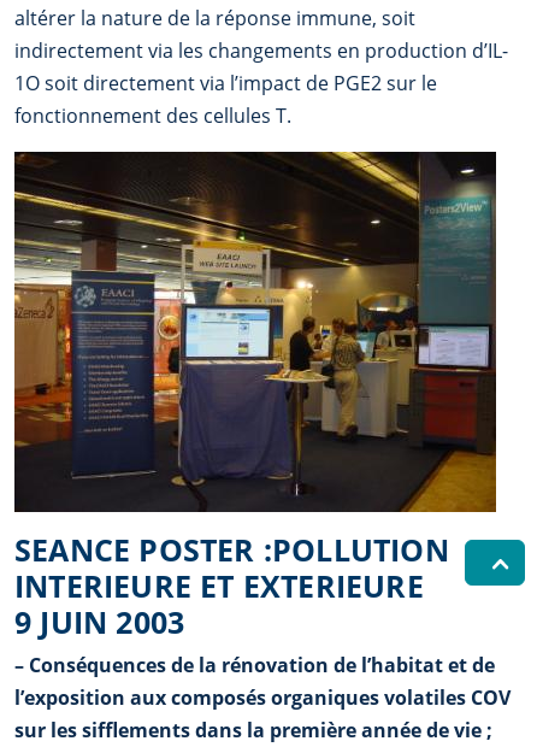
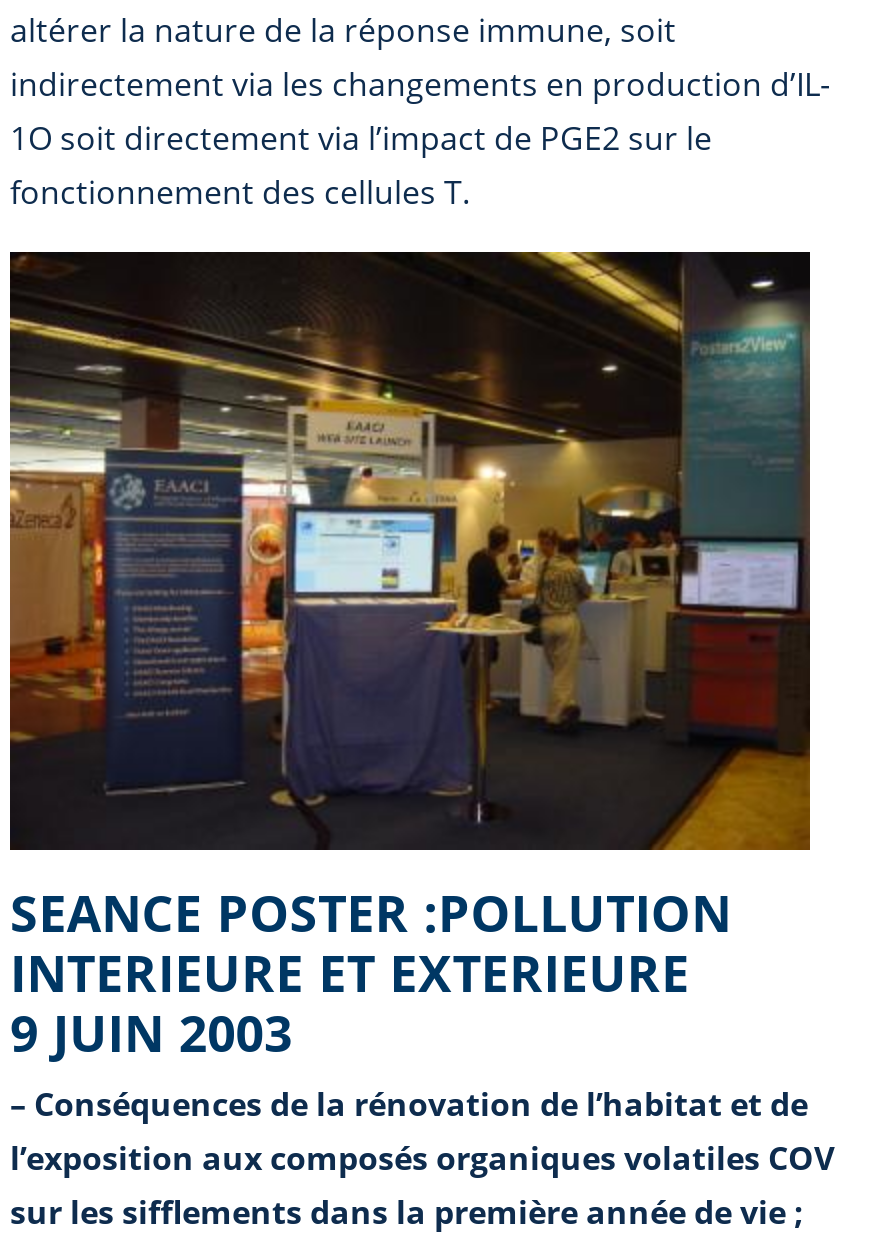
- [image]
